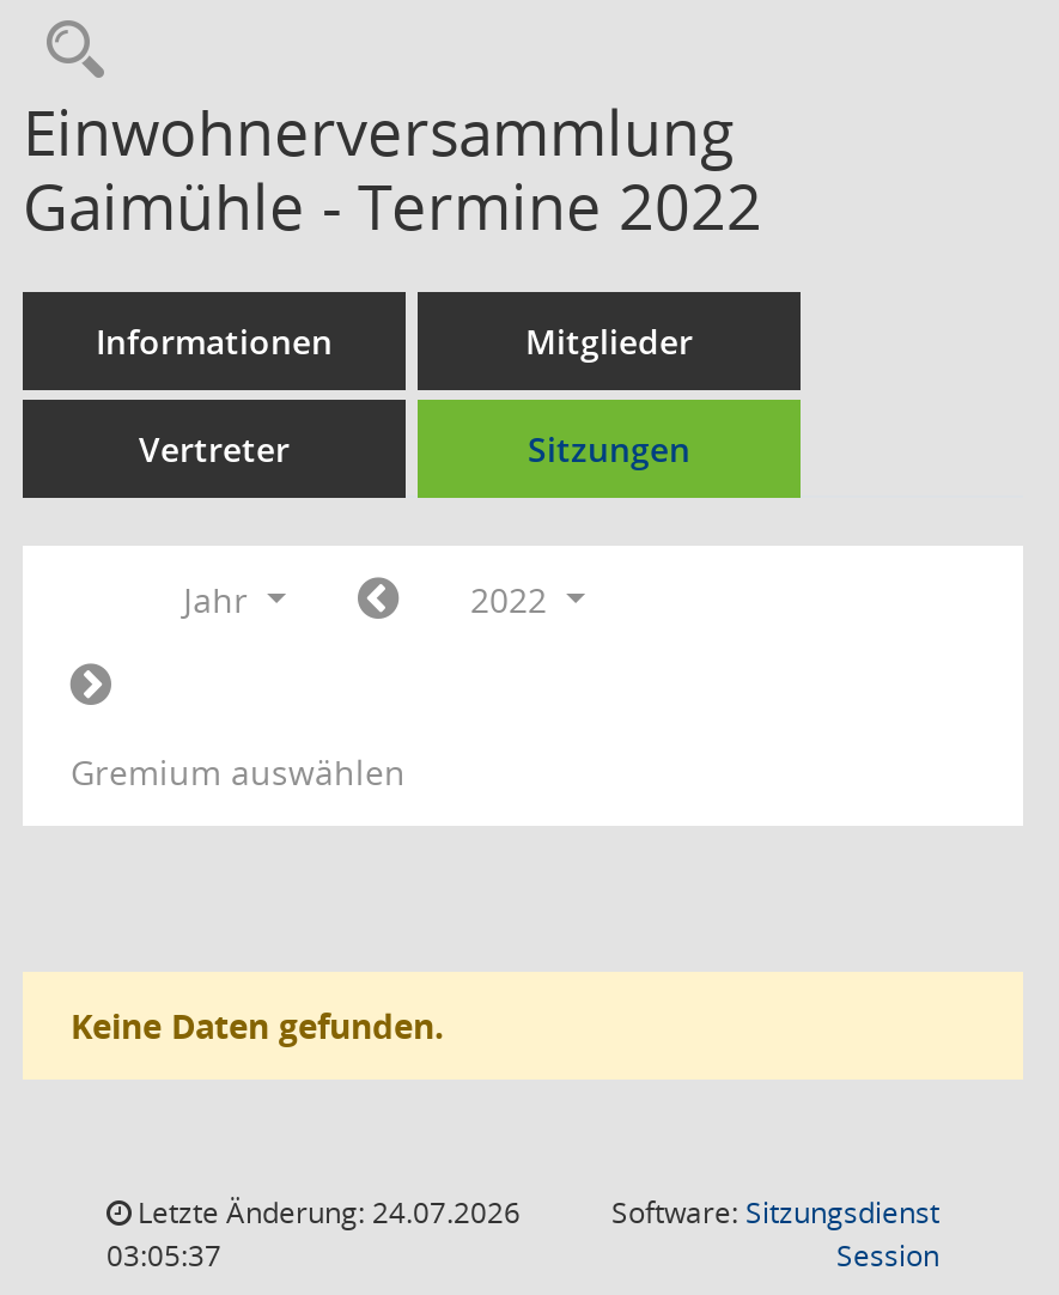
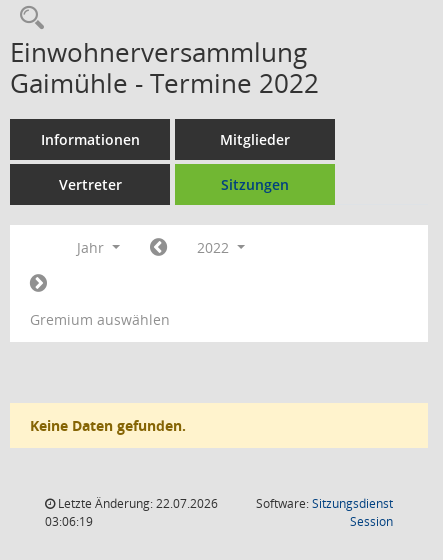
- Letzte Änderung: 24.07.2026
+ Letzte Änderung: 22.07.2026

- 03:05:37
+ 03:06:19
